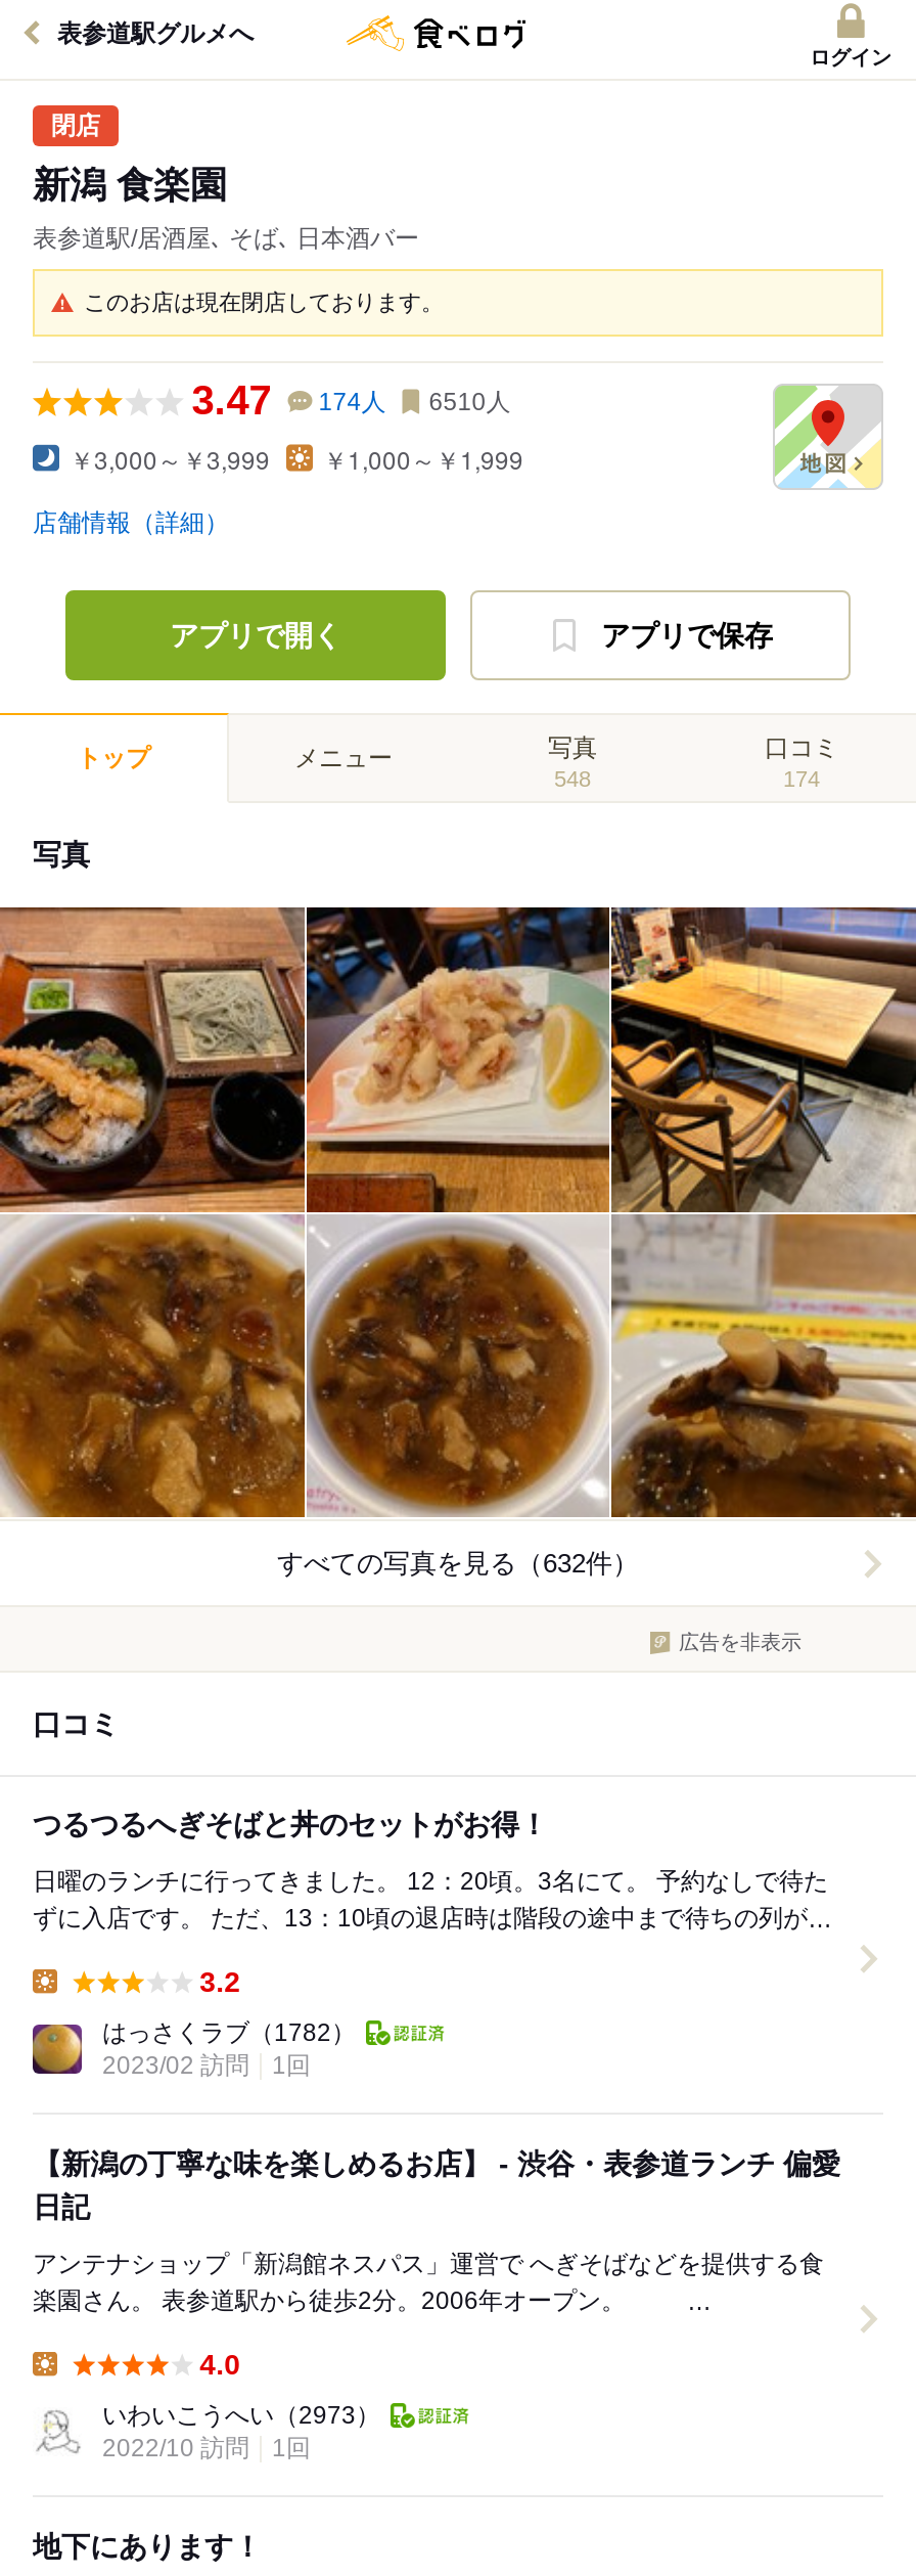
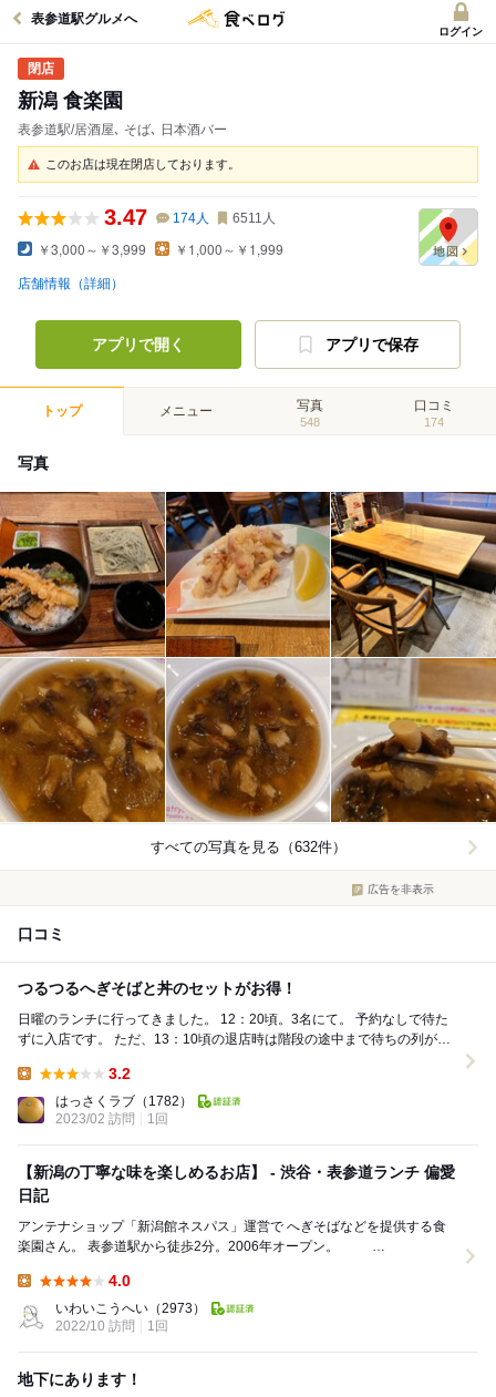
- 3.47 174人 6510人
+ 3.47 174人 6511人
